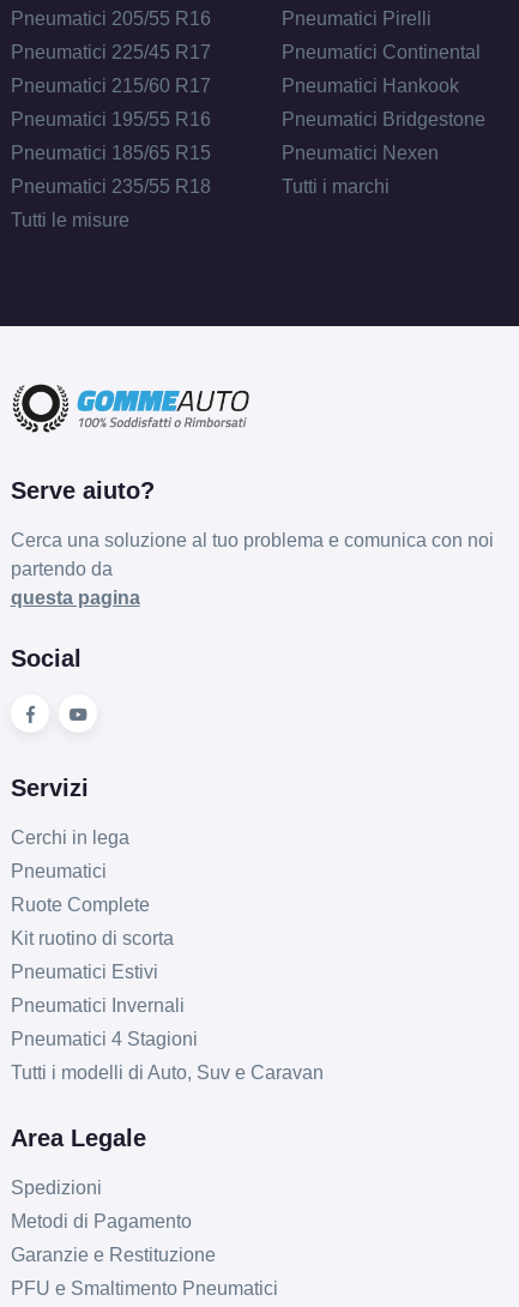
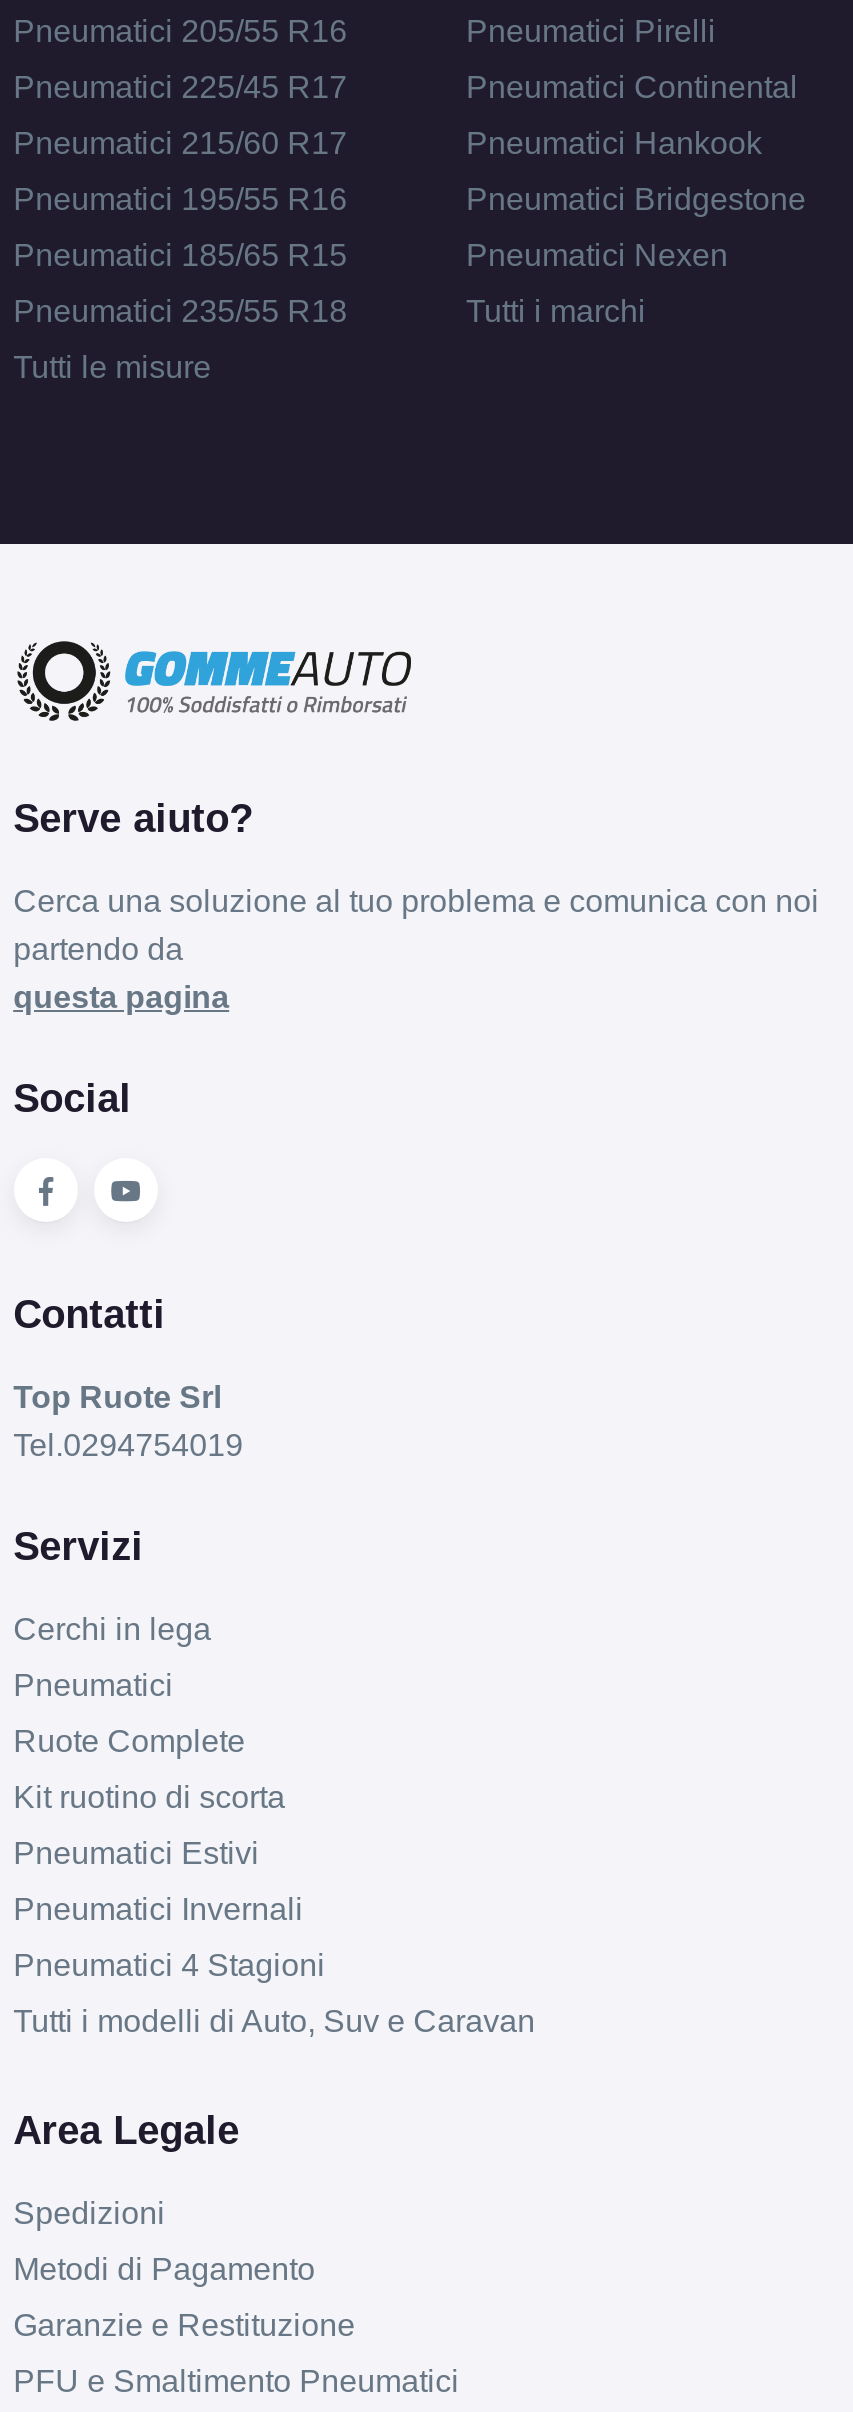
+ Contatti
+ Top Ruote Srl
+ Tel.0294754019
